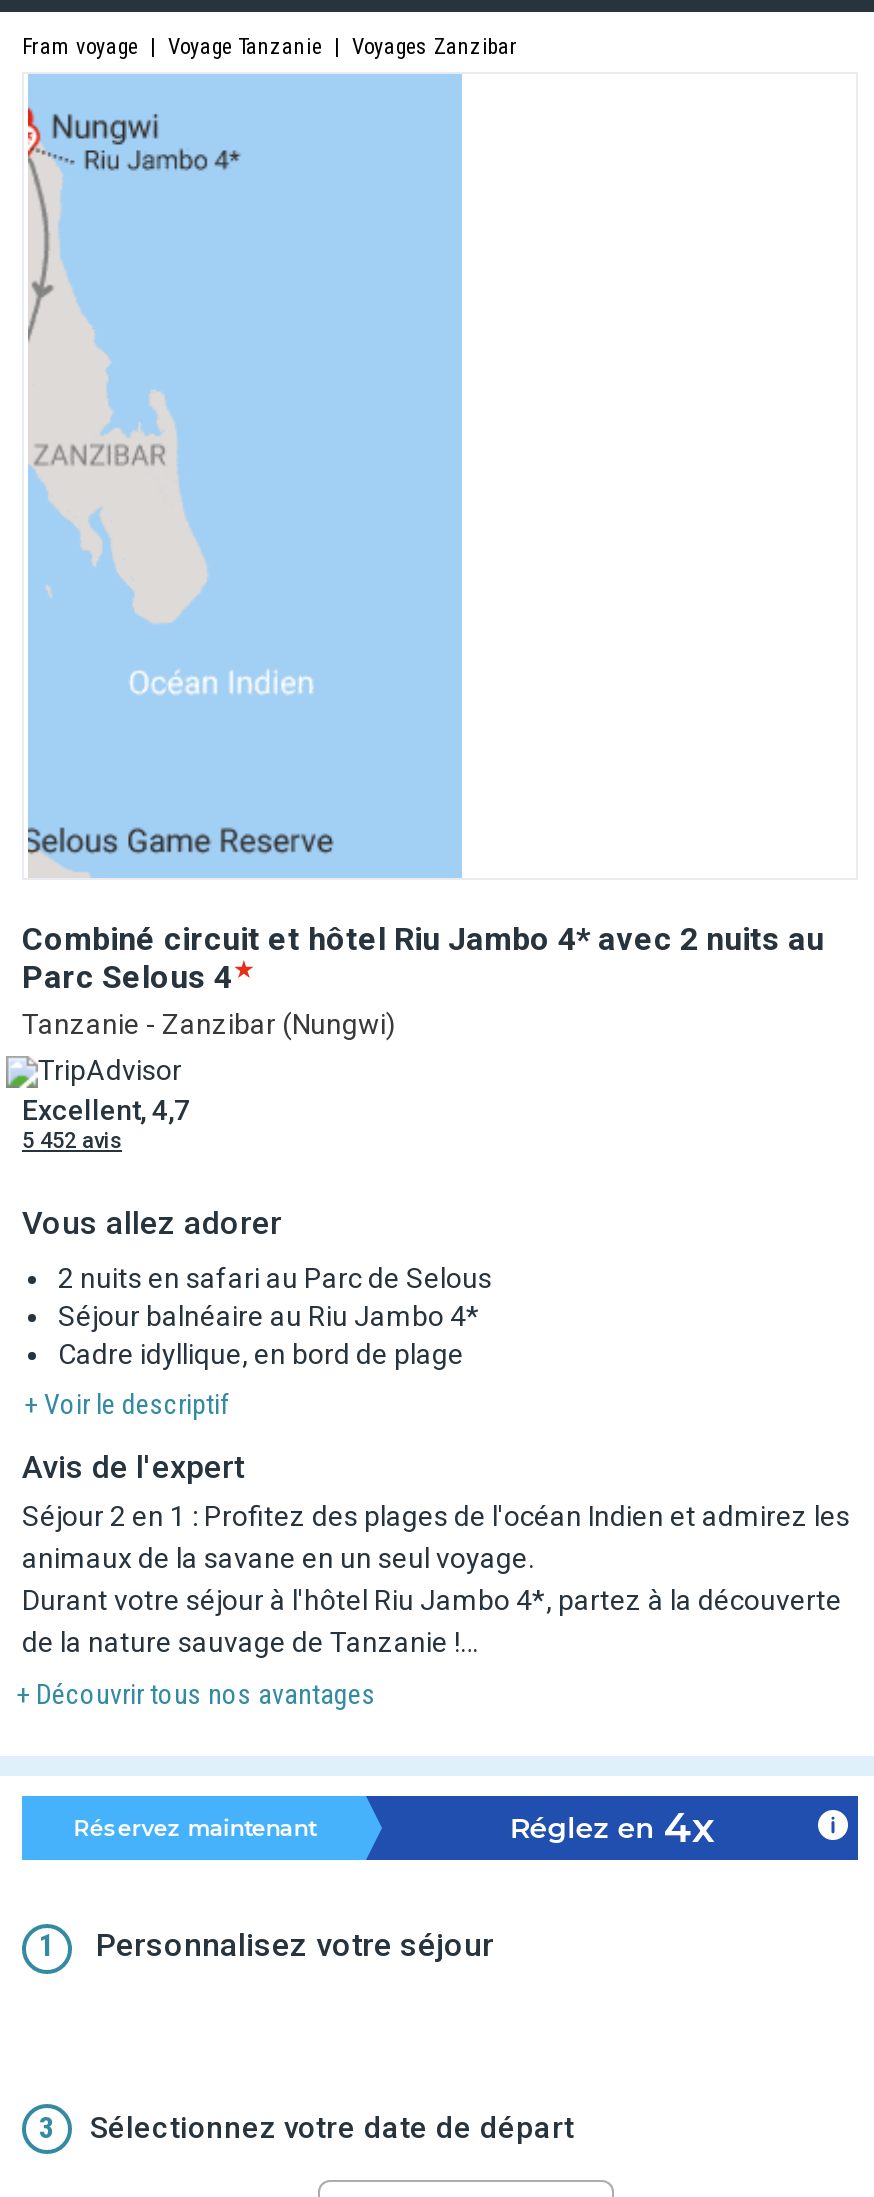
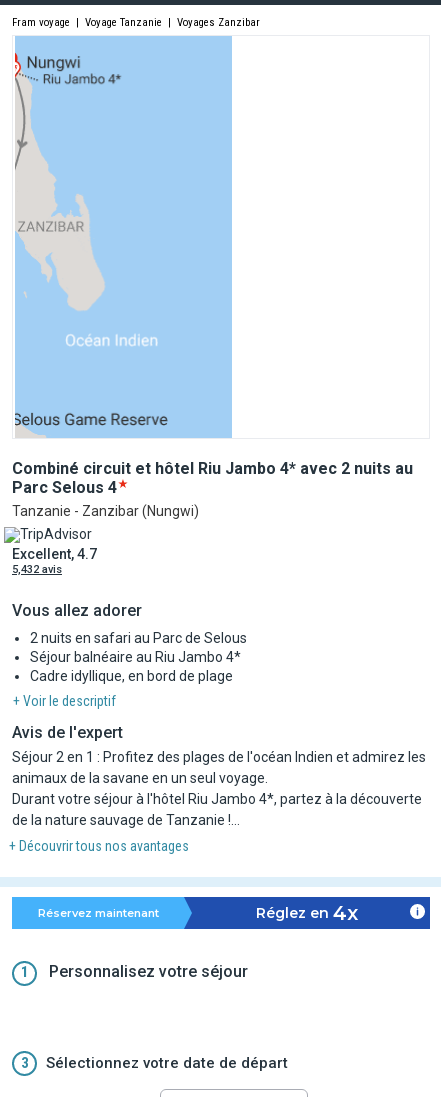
- Excellent, 4,7
+ Excellent, 4.7

- 5 452 avis
+ 5,432 avis
